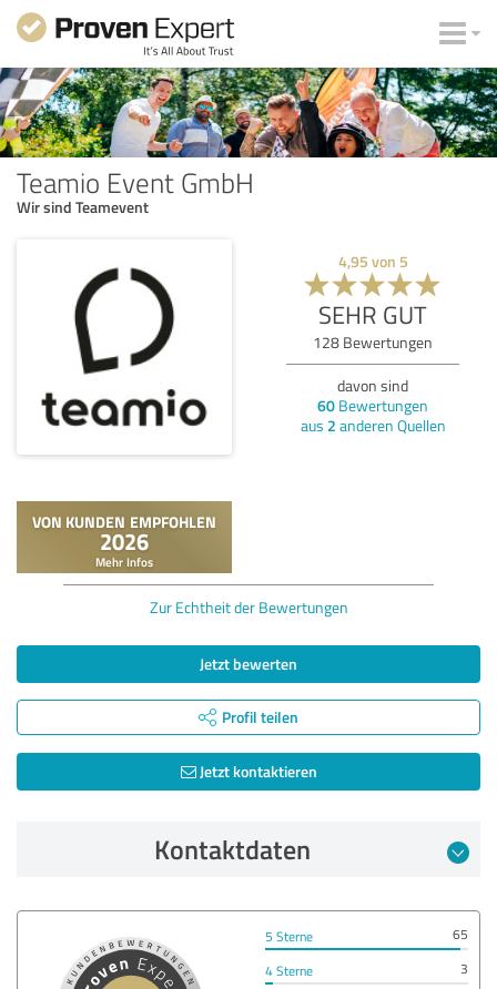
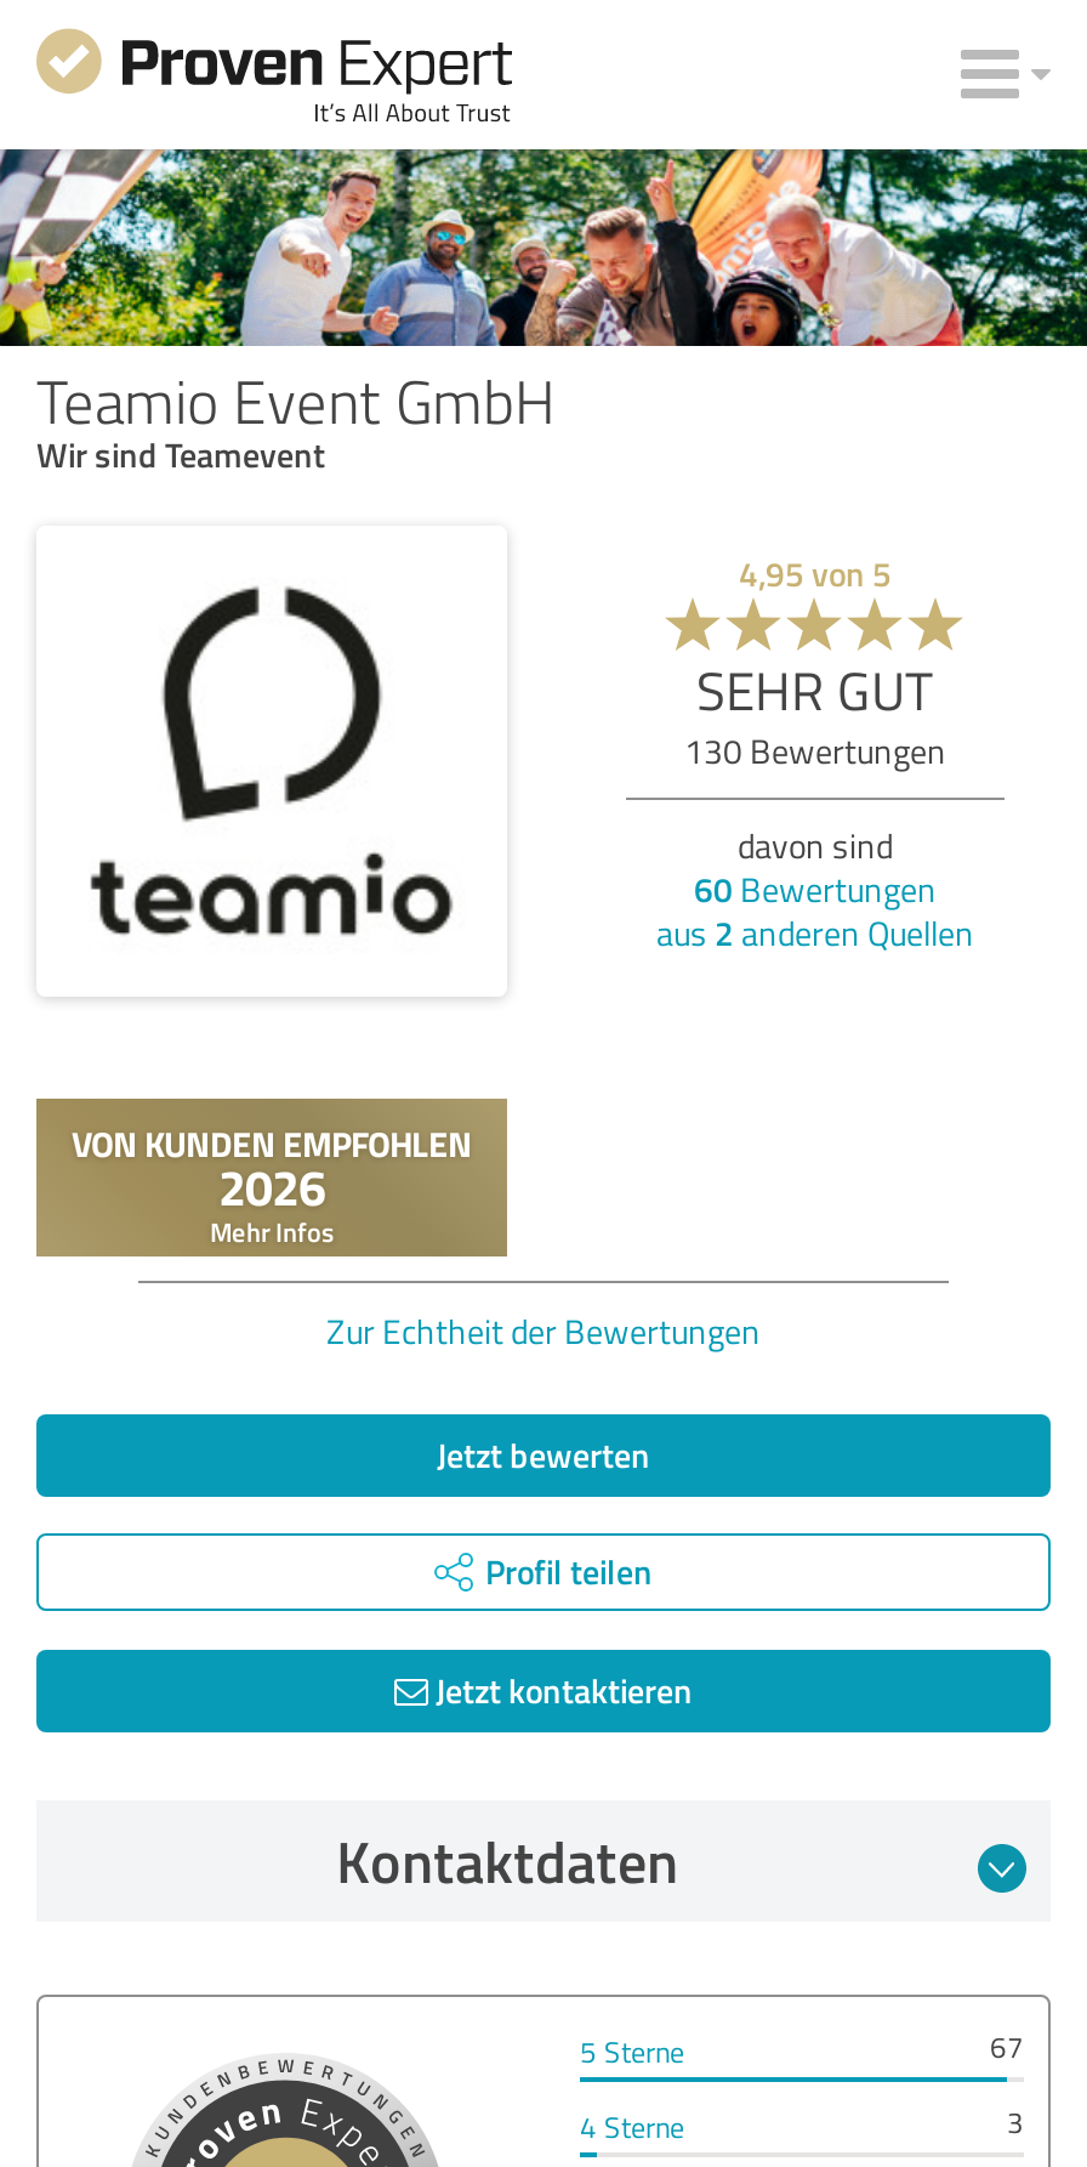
- 128 Bewertungen
+ 130 Bewertungen

- 65
+ 67
